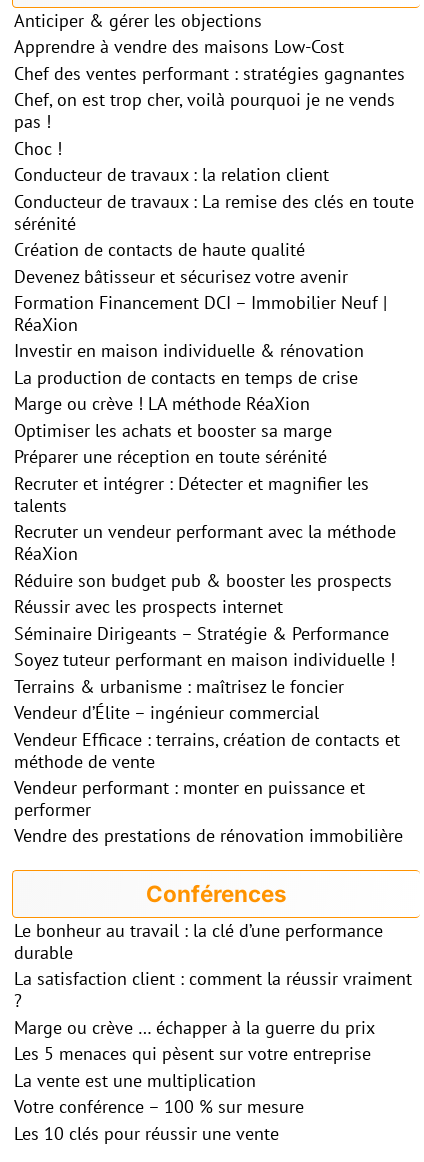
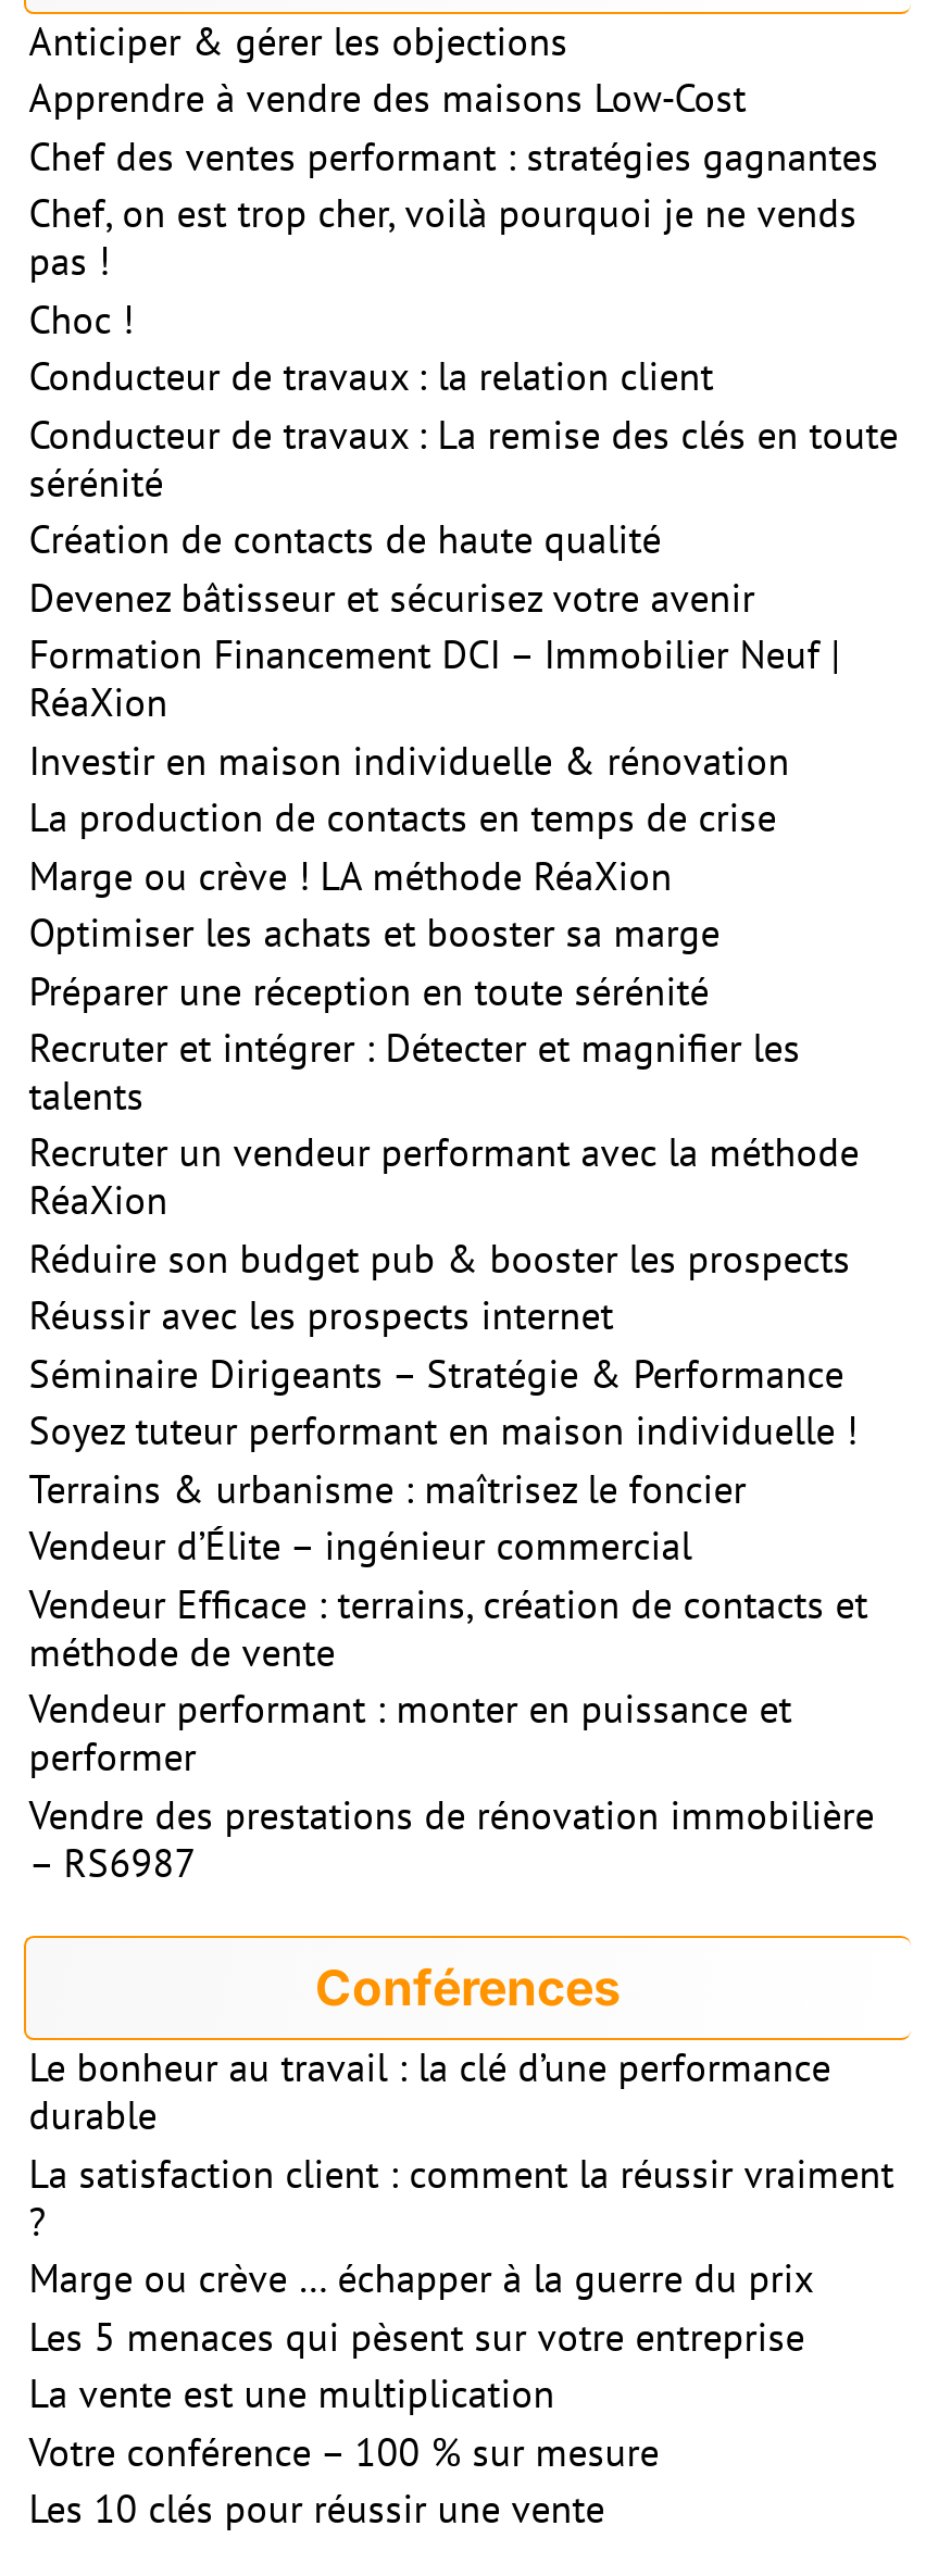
+ – RS6987
